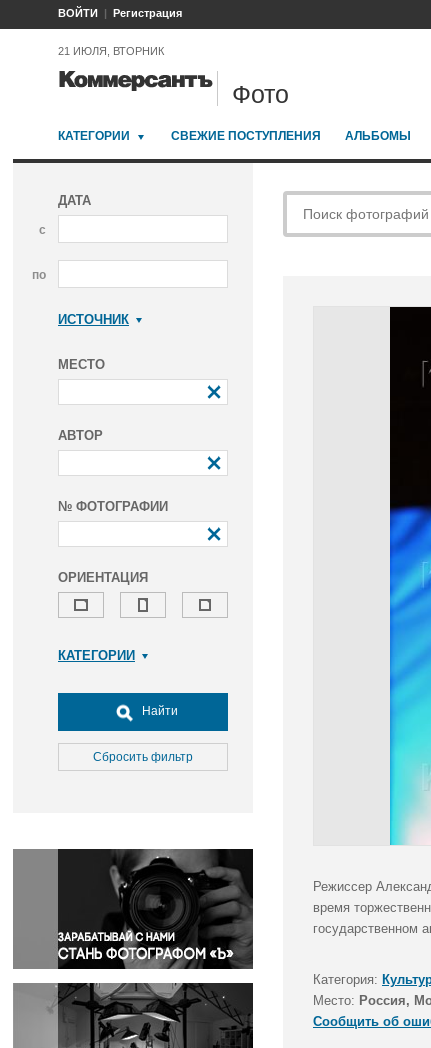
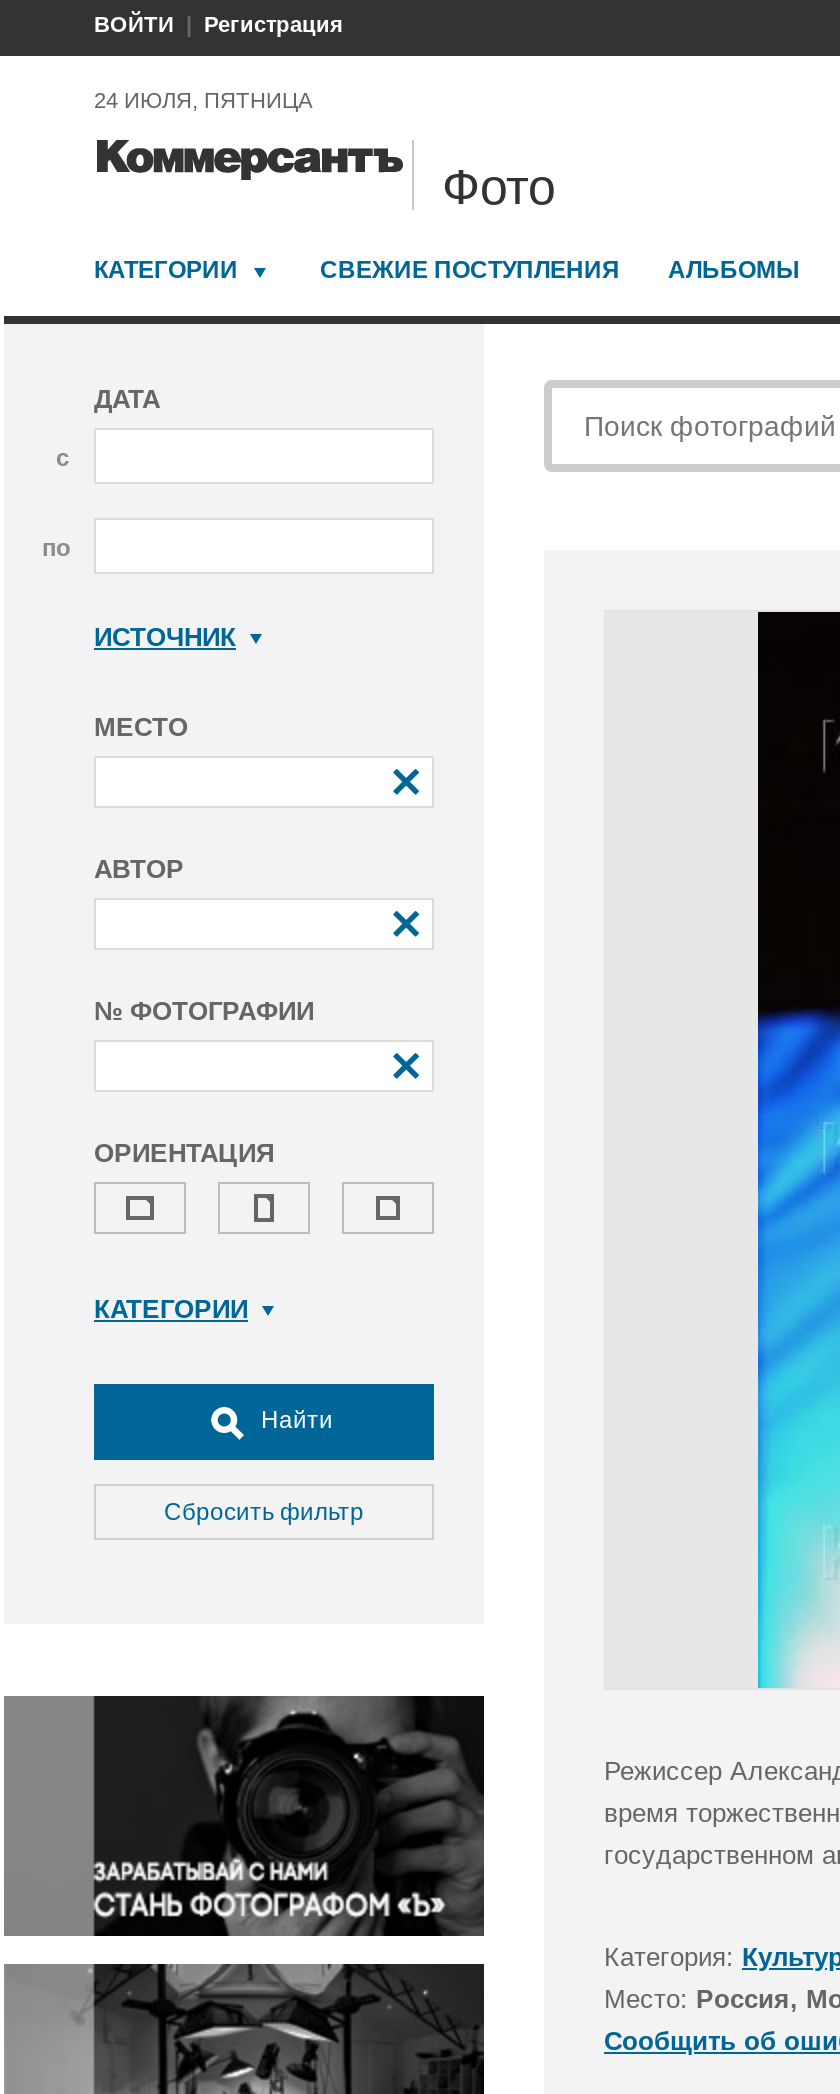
- 21 ИЮЛЯ, ВТОРНИК
+ 24 ИЮЛЯ, ПЯТНИЦА
